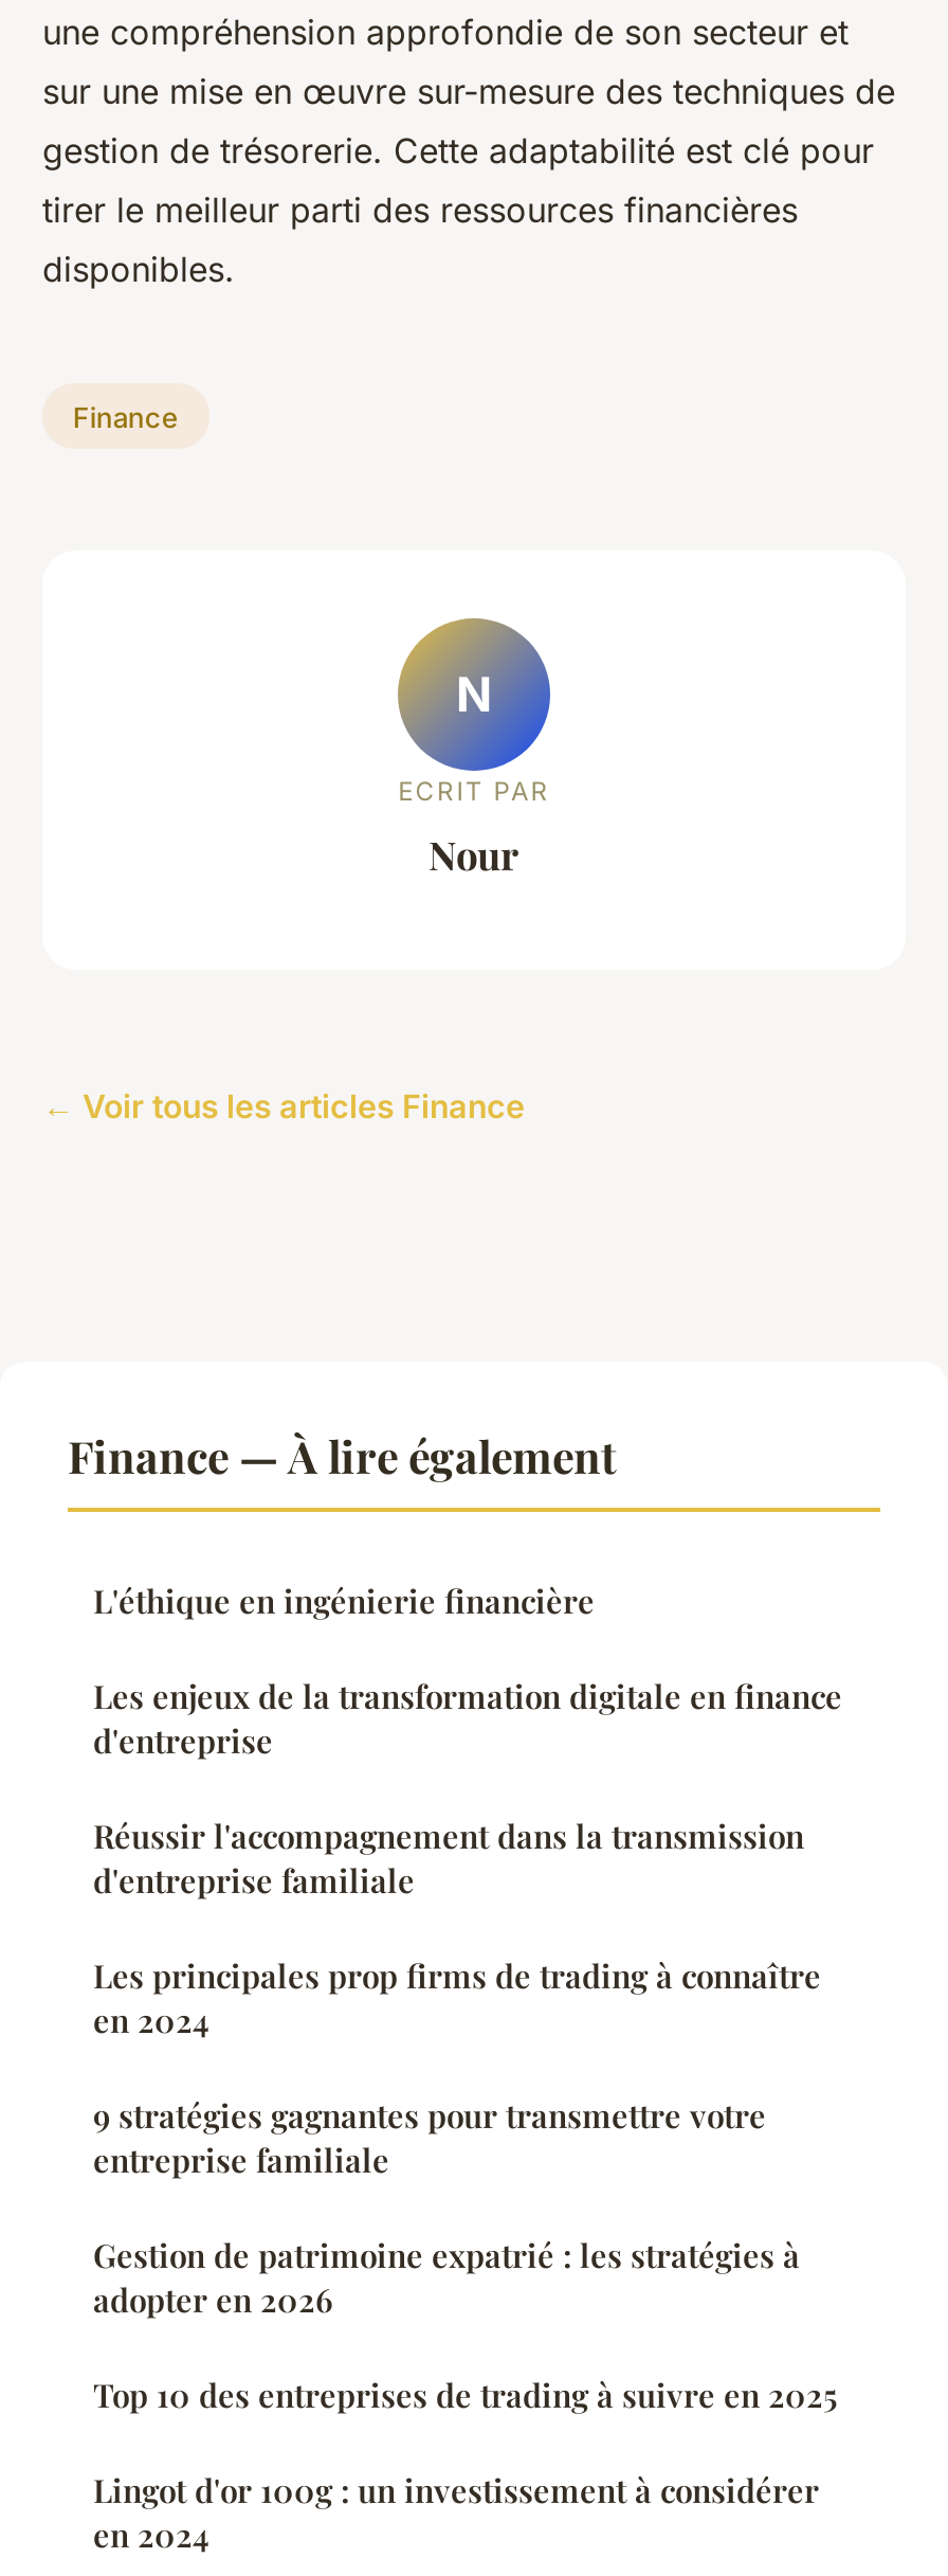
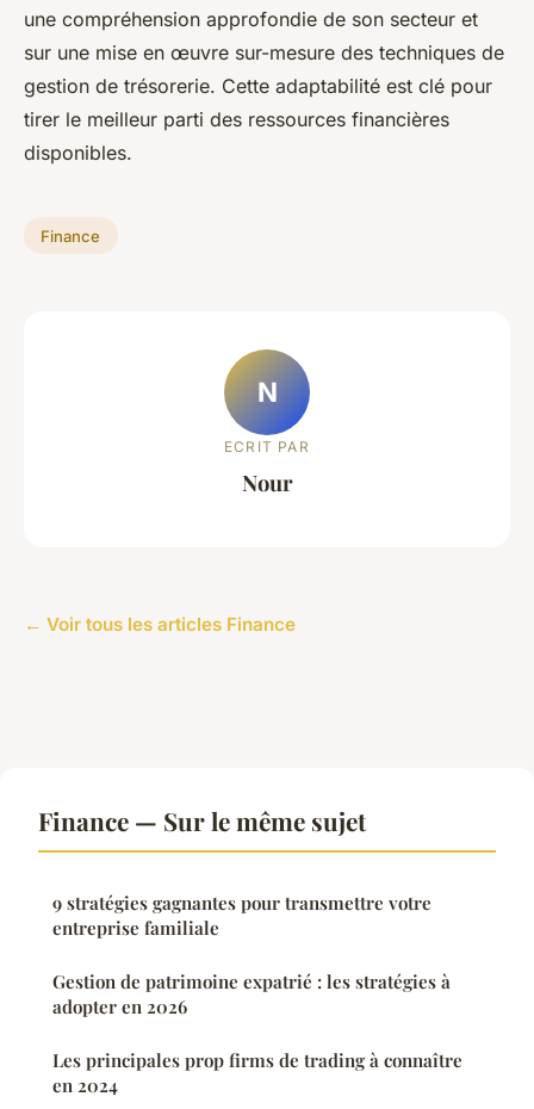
- Finance — À lire également
- L'éthique en ingénierie financière
- Les enjeux de la transformation digitale en finance
- d'entreprise
- Réussir l'accompagnement dans la transmission
- d'entreprise familiale
- en 2024
+ Finance — Sur le même sujet

moved down: Les principales prop firms de trading à connaître

- Top 10 des entreprises de trading à suivre en 2025
- Lingot d'or 100g : un investissement à considérer
